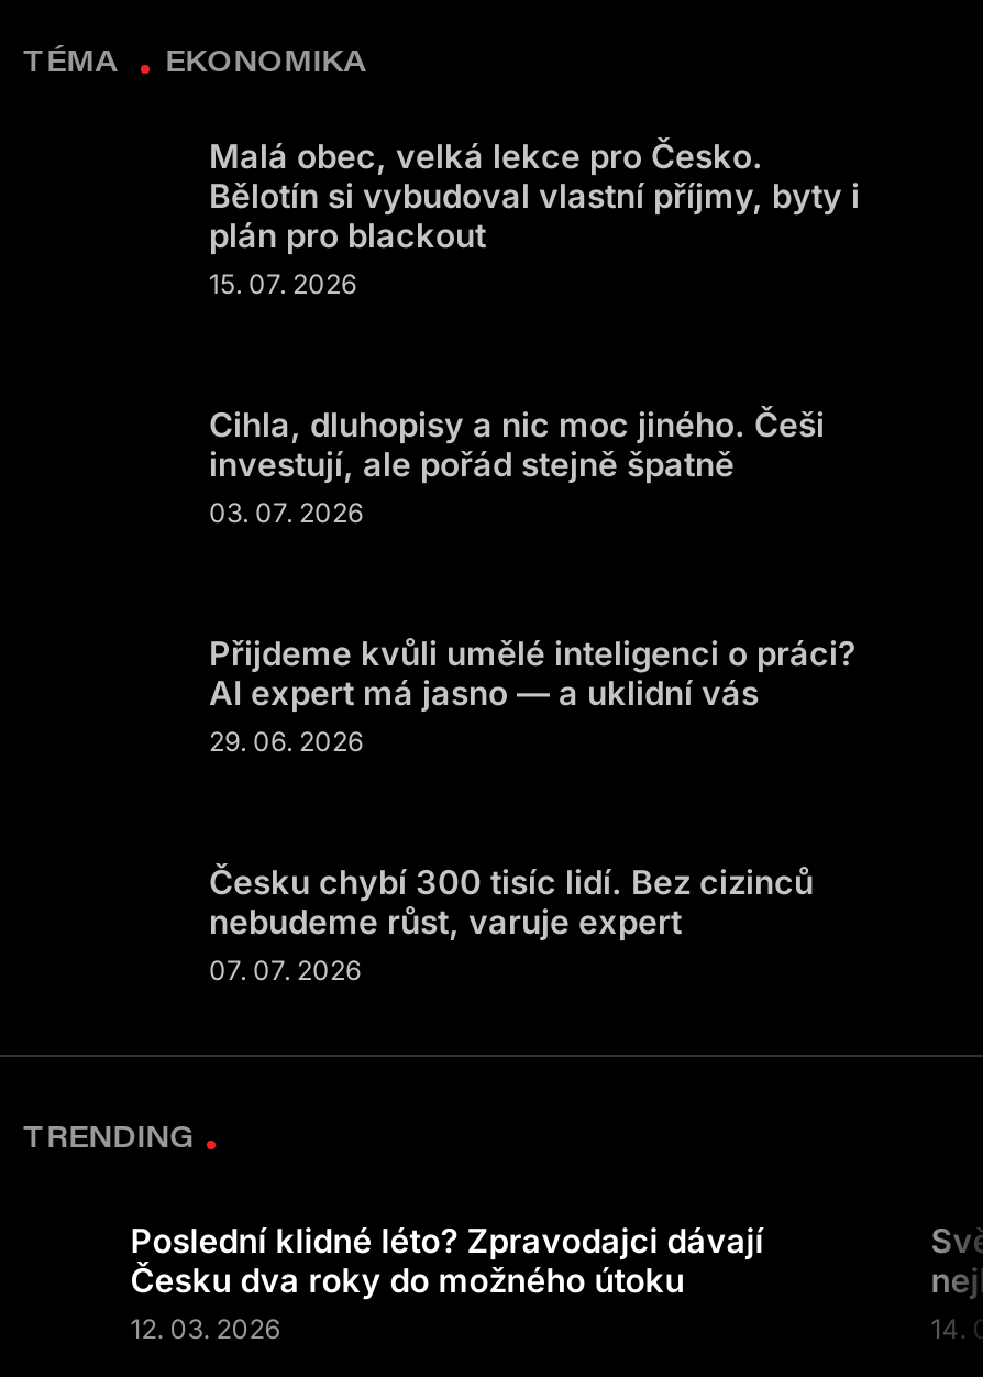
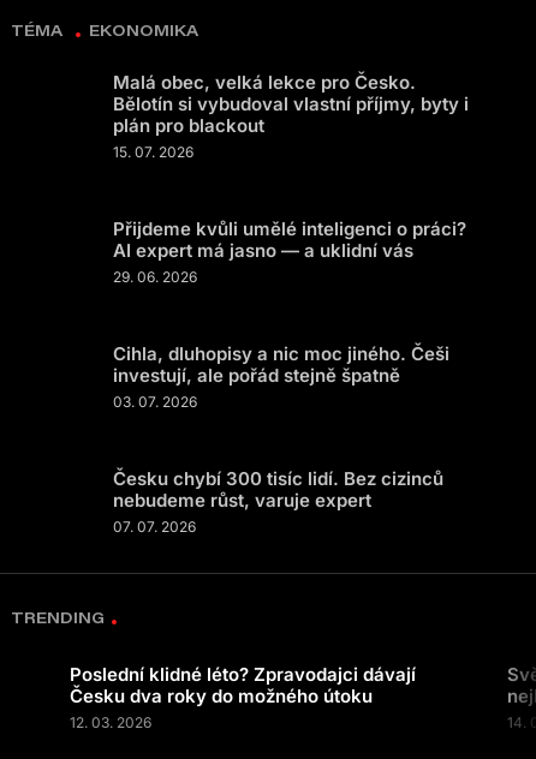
moved down: Cihla, dluhopisy a nic moc jiného. Češi | investují, ale pořád stejně špatně | 03. 07. 2026

moved up: Přijdeme kvůli umělé inteligenci o práci? | AI expert má jasno — a uklidní vás | 29. 06. 2026
